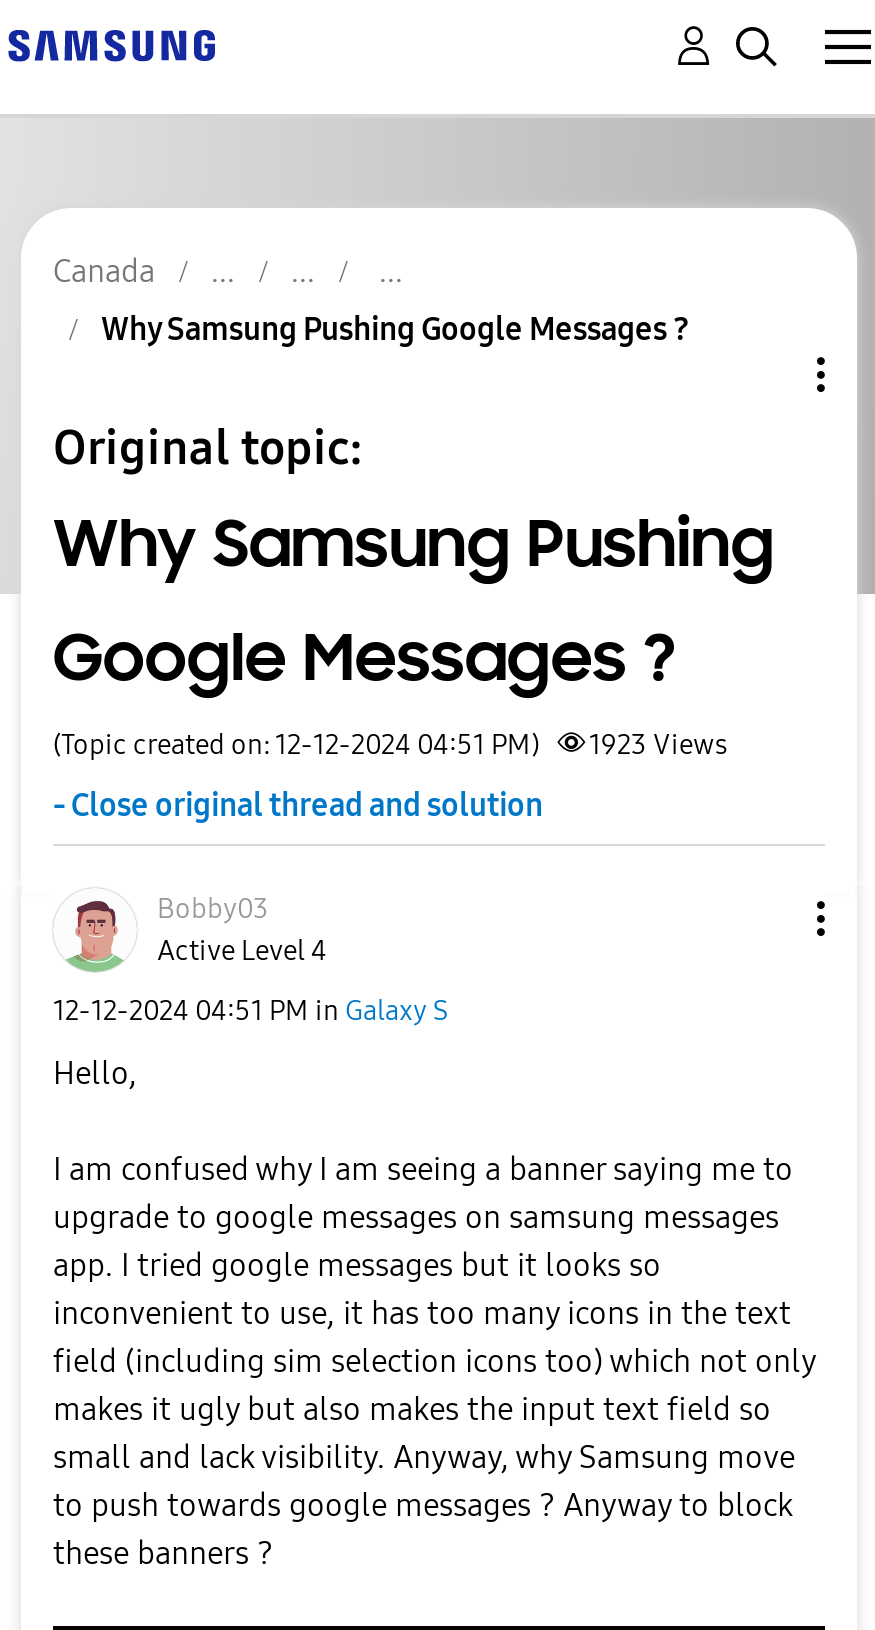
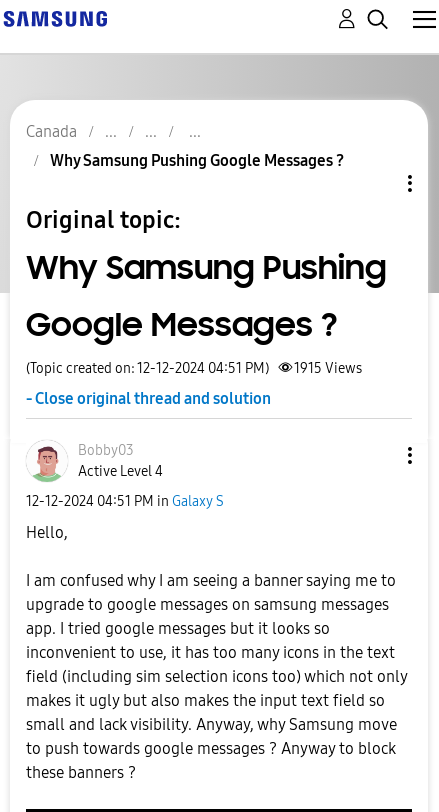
- (Topic created on: 12-12-2024 04:51 PM) 1923 Views
+ (Topic created on: 12-12-2024 04:51 PM) 1915 Views
